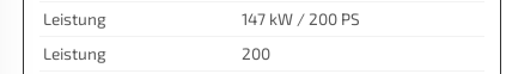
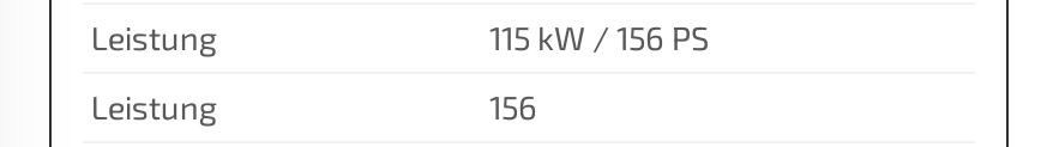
- 147 kW / 200 PS
+ 115 kW / 156 PS

- 200
+ 156
